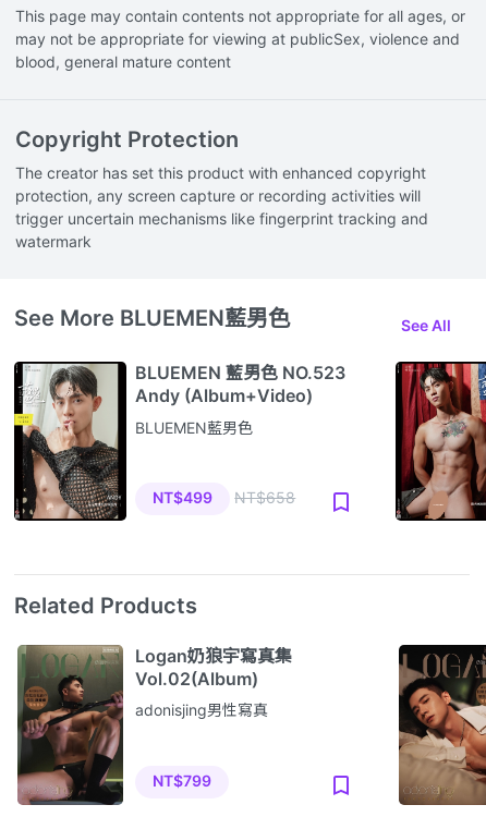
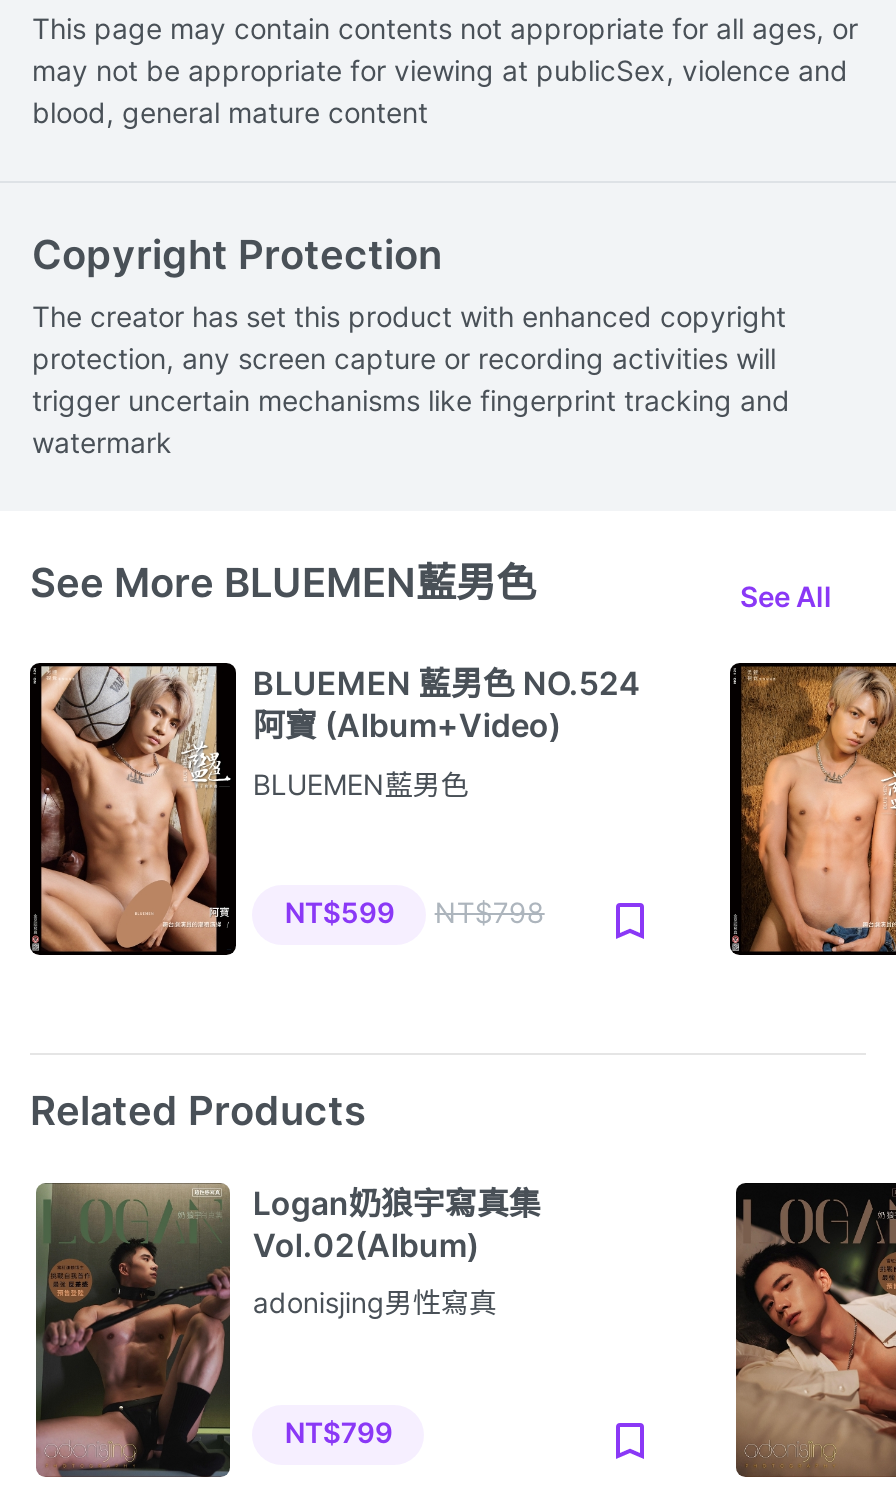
- [image]
- BLUEMEN 藍男色 NO.523
- Andy (Album+Video)
+ [image]
+ BLUEMEN 藍男色 NO.524
+ 阿寶 (Album+Video)

- [image]
+ [image]

- NT$499
- NT$658
+ NT$599
+ NT$798
